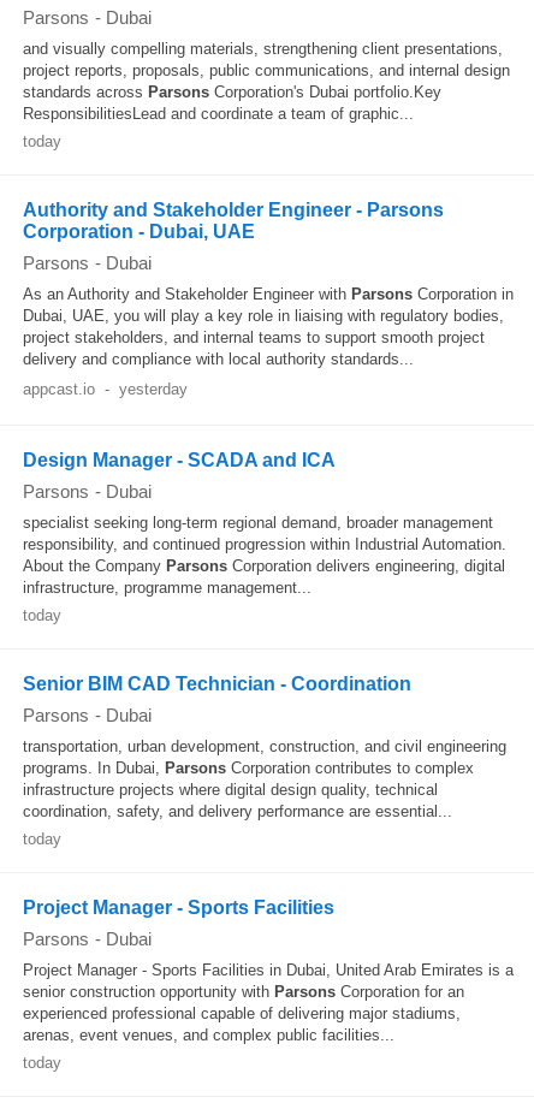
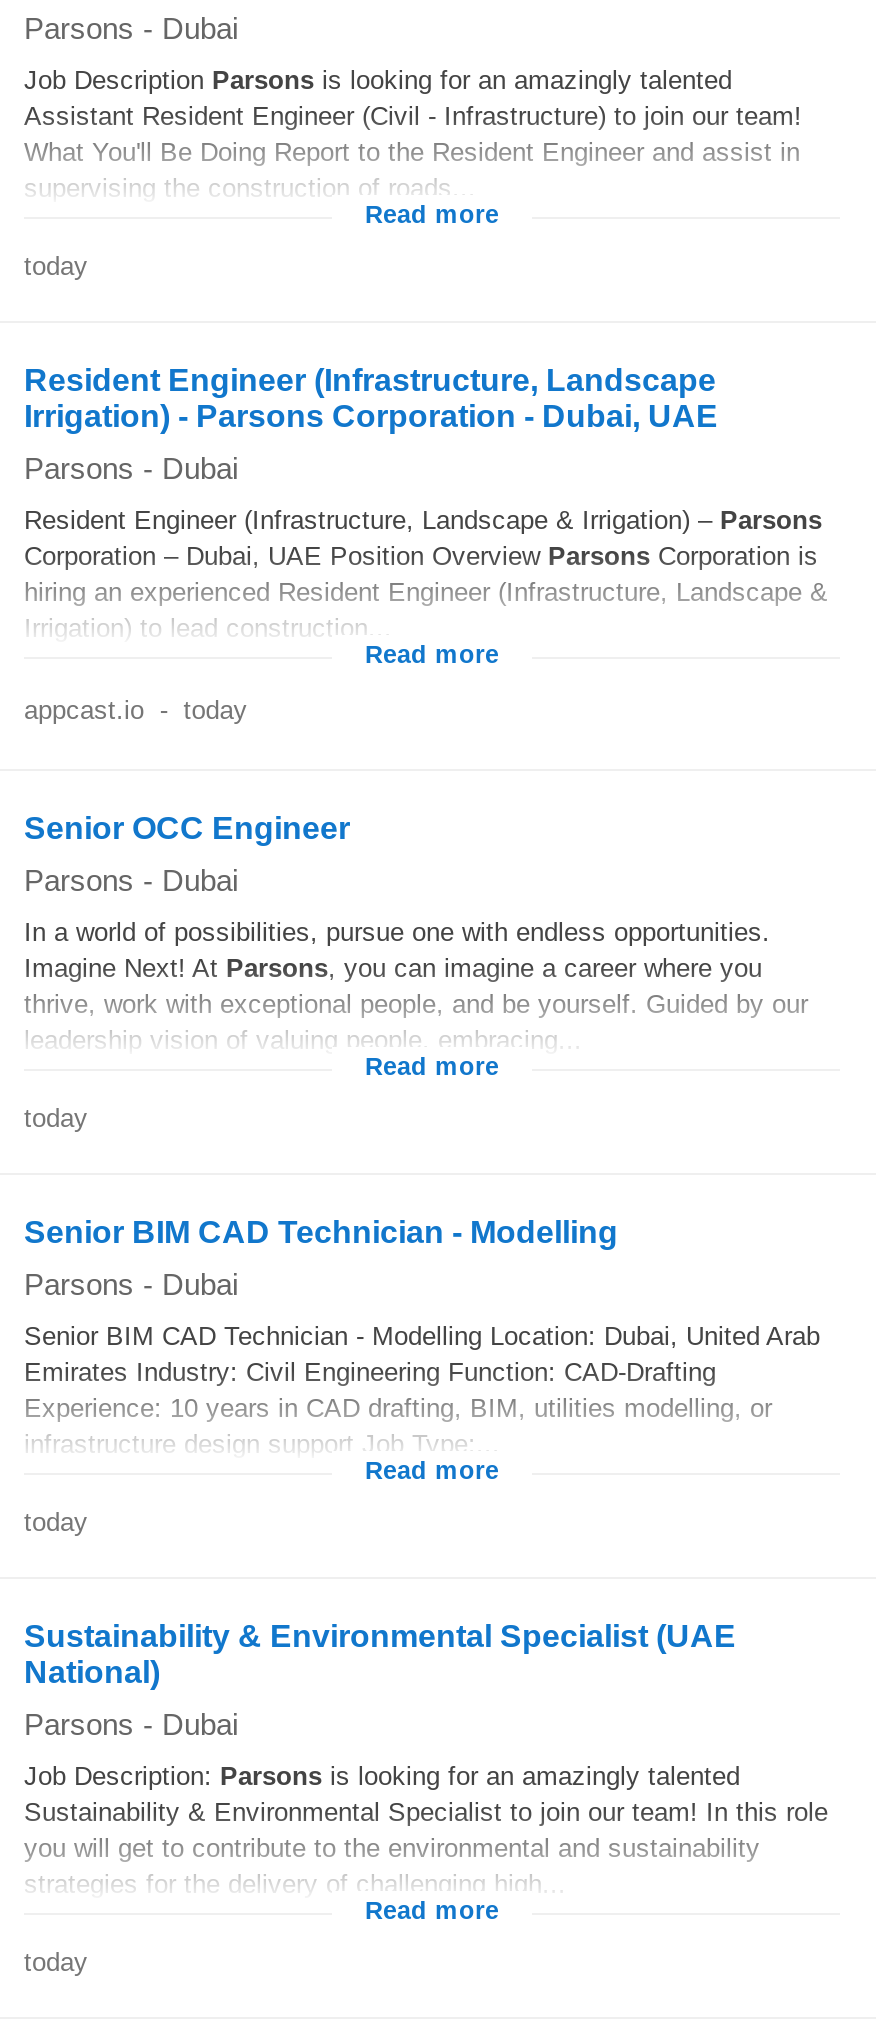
- and visually compelling materials, strengthening client presentations,
- project reports, proposals, public communications, and internal design
- standards across Parsons Corporation's Dubai portfolio.Key
- ResponsibilitiesLead and coordinate a team of graphic...
+ Job Description Parsons is looking for an amazingly talented
+ Assistant Resident Engineer (Civil - Infrastructure) to join our team!
+ What You'll Be Doing Report to the Resident Engineer and assist in
+ supervising the construction of roads...
+ Read more

- Authority and Stakeholder Engineer - Parsons
- Corporation - Dubai, UAE
+ Resident Engineer (Infrastructure, Landscape
+ Irrigation) - Parsons Corporation - Dubai, UAE

- As an Authority and Stakeholder Engineer with Parsons Corporation in
- Dubai, UAE, you will play a key role in liaising with regulatory bodies,
- project stakeholders, and internal teams to support smooth project
- delivery and compliance with local authority standards...
+ Resident Engineer (Infrastructure, Landscape & Irrigation) – Parsons
+ Corporation – Dubai, UAE Position Overview Parsons Corporation is
+ hiring an experienced Resident Engineer (Infrastructure, Landscape &
+ Irrigation) to lead construction...
+ Read more

- appcast.io - yesterday
+ appcast.io - today

- Design Manager - SCADA and ICA
+ Senior OCC Engineer

- specialist seeking long‑term regional demand, broader management
- responsibility, and continued progression within Industrial Automation.
- About the Company Parsons Corporation delivers engineering, digital
- infrastructure, programme management...
+ In a world of possibilities, pursue one with endless opportunities.
+ Imagine Next! At Parsons, you can imagine a career where you
+ thrive, work with exceptional people, and be yourself. Guided by our
+ leadership vision of valuing people, embracing...
+ Read more

- Senior BIM CAD Technician - Coordination
+ Senior BIM CAD Technician - Modelling

- transportation, urban development, construction, and civil engineering
- programs. In Dubai, Parsons Corporation contributes to complex
- infrastructure projects where digital design quality, technical
- coordination, safety, and delivery performance are essential...
+ Senior BIM CAD Technician - Modelling Location: Dubai, United Arab
+ Emirates Industry: Civil Engineering Function: CAD-Drafting
+ Experience: 10 years in CAD drafting, BIM, utilities modelling, or
+ infrastructure design support Job Type:...
+ Read more

- Project Manager - Sports Facilities
+ Sustainability & Environmental Specialist (UAE
+ National)

- Project Manager - Sports Facilities in Dubai, United Arab Emirates is a
- senior construction opportunity with Parsons Corporation for an
- experienced professional capable of delivering major stadiums,
- arenas, event venues, and complex public facilities...
+ Job Description: Parsons is looking for an amazingly talented
+ Sustainability & Environmental Specialist to join our team! In this role
+ you will get to contribute to the environmental and sustainability
+ strategies for the delivery of challenging high...
+ Read more
